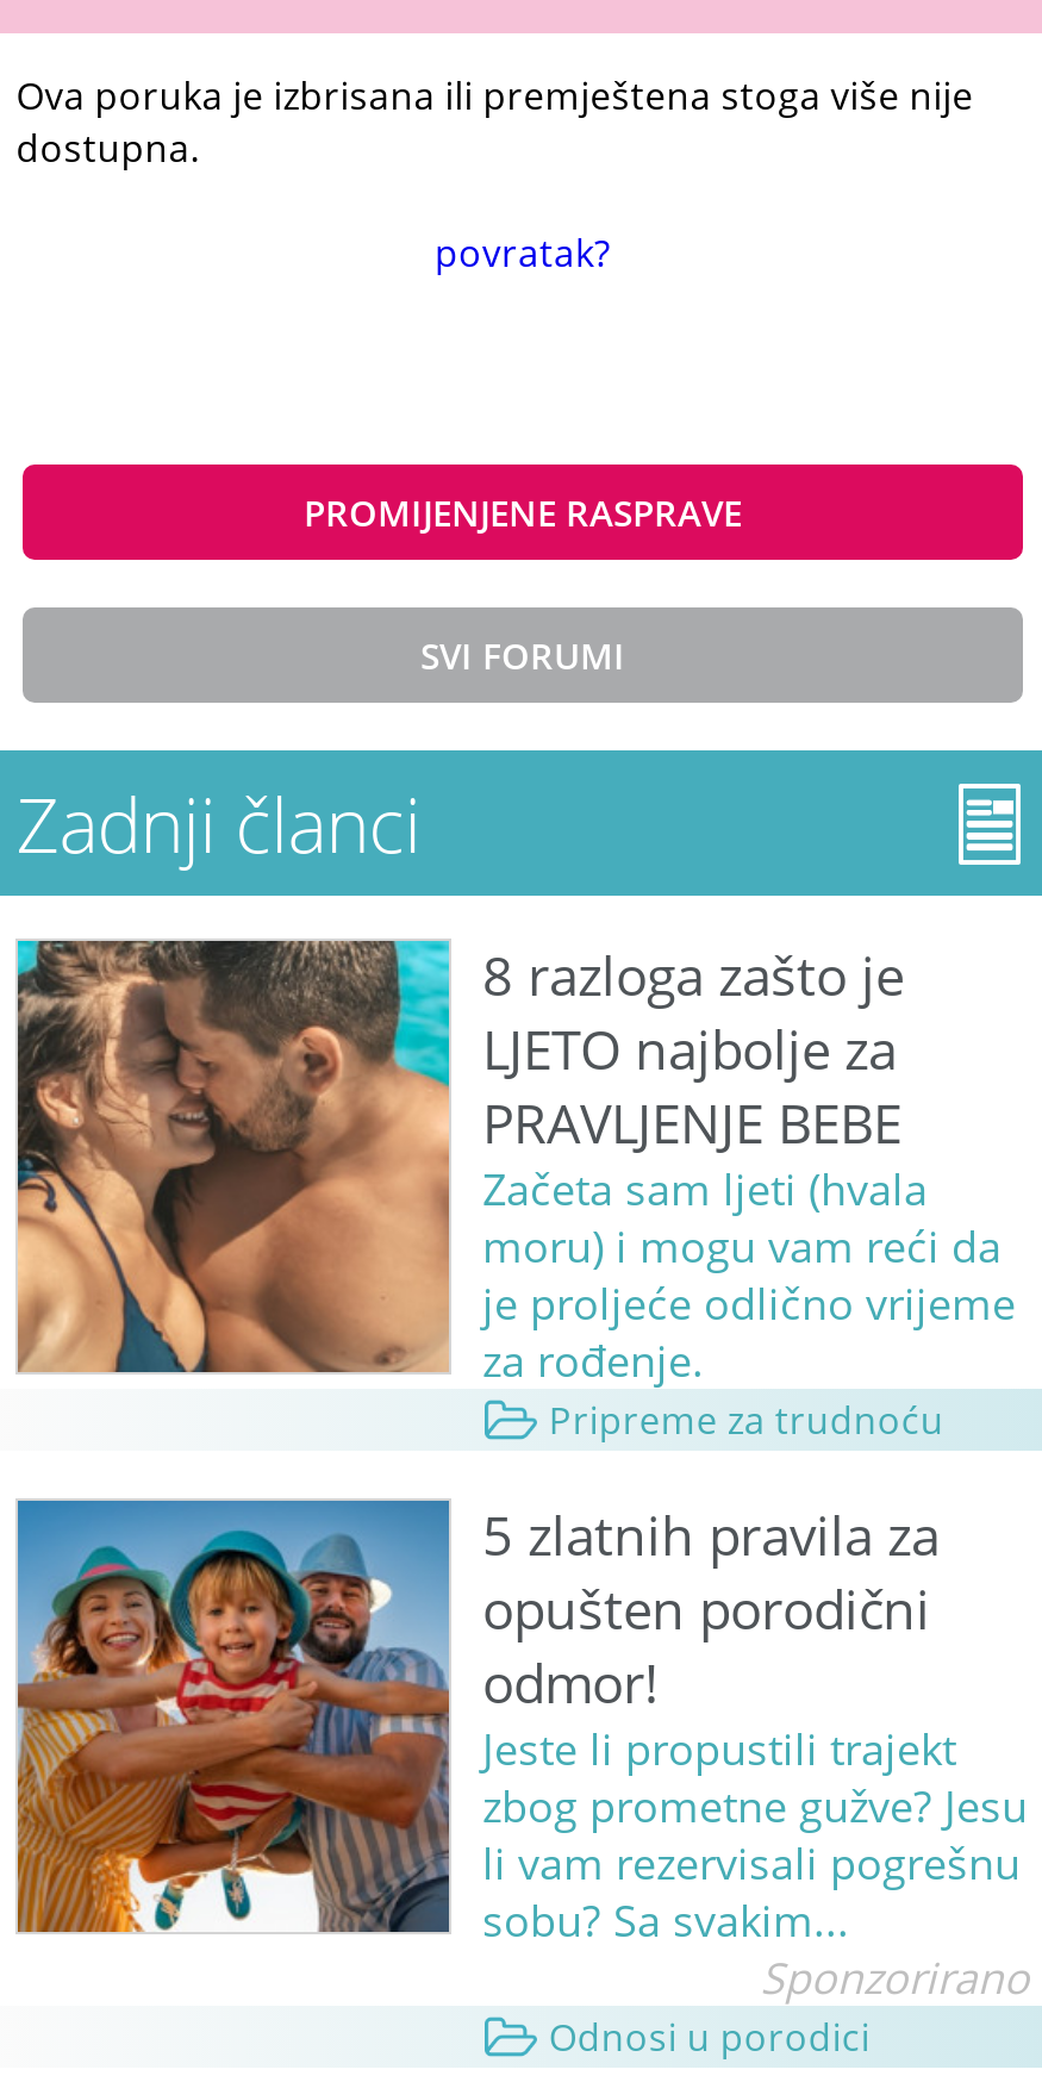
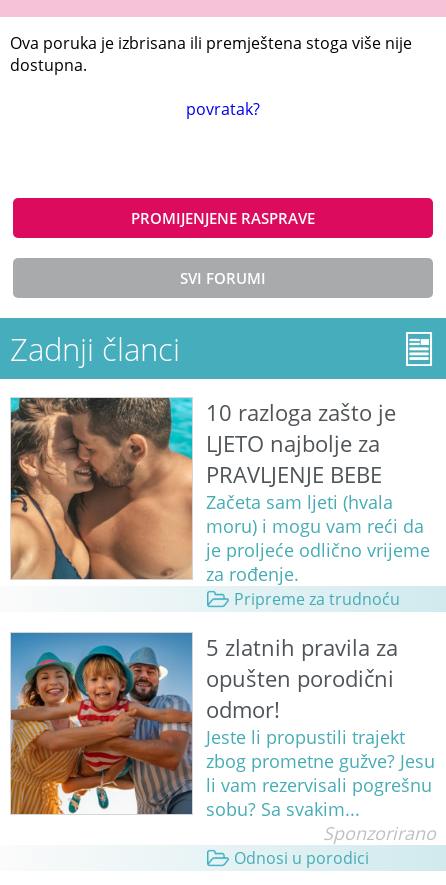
- 8 razloga zašto je
+ 10 razloga zašto je
